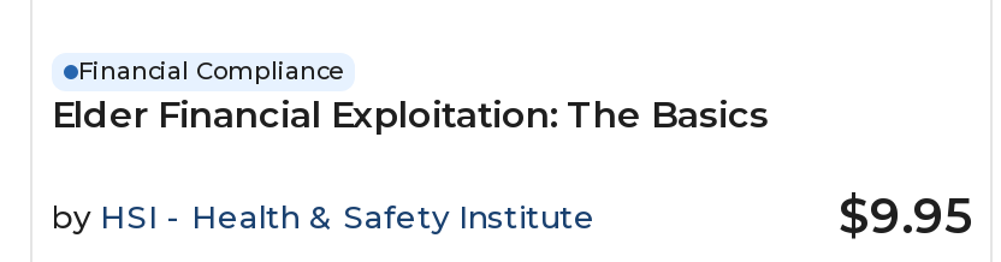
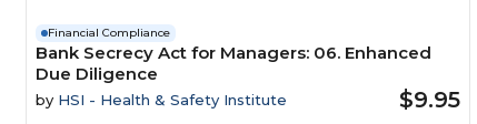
- Elder Financial Exploitation: The Basics
+ Bank Secrecy Act for Managers: 06. Enhanced
+ Due Diligence
